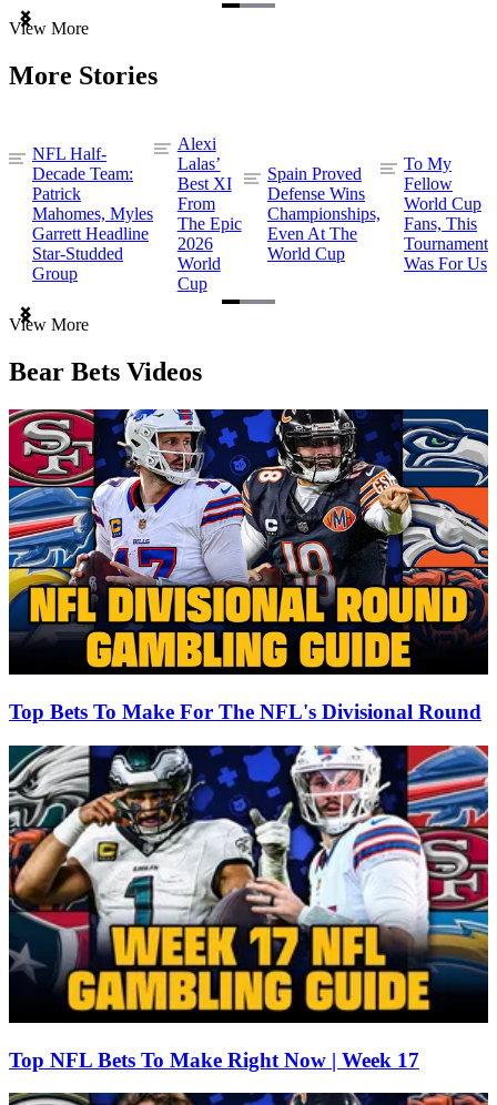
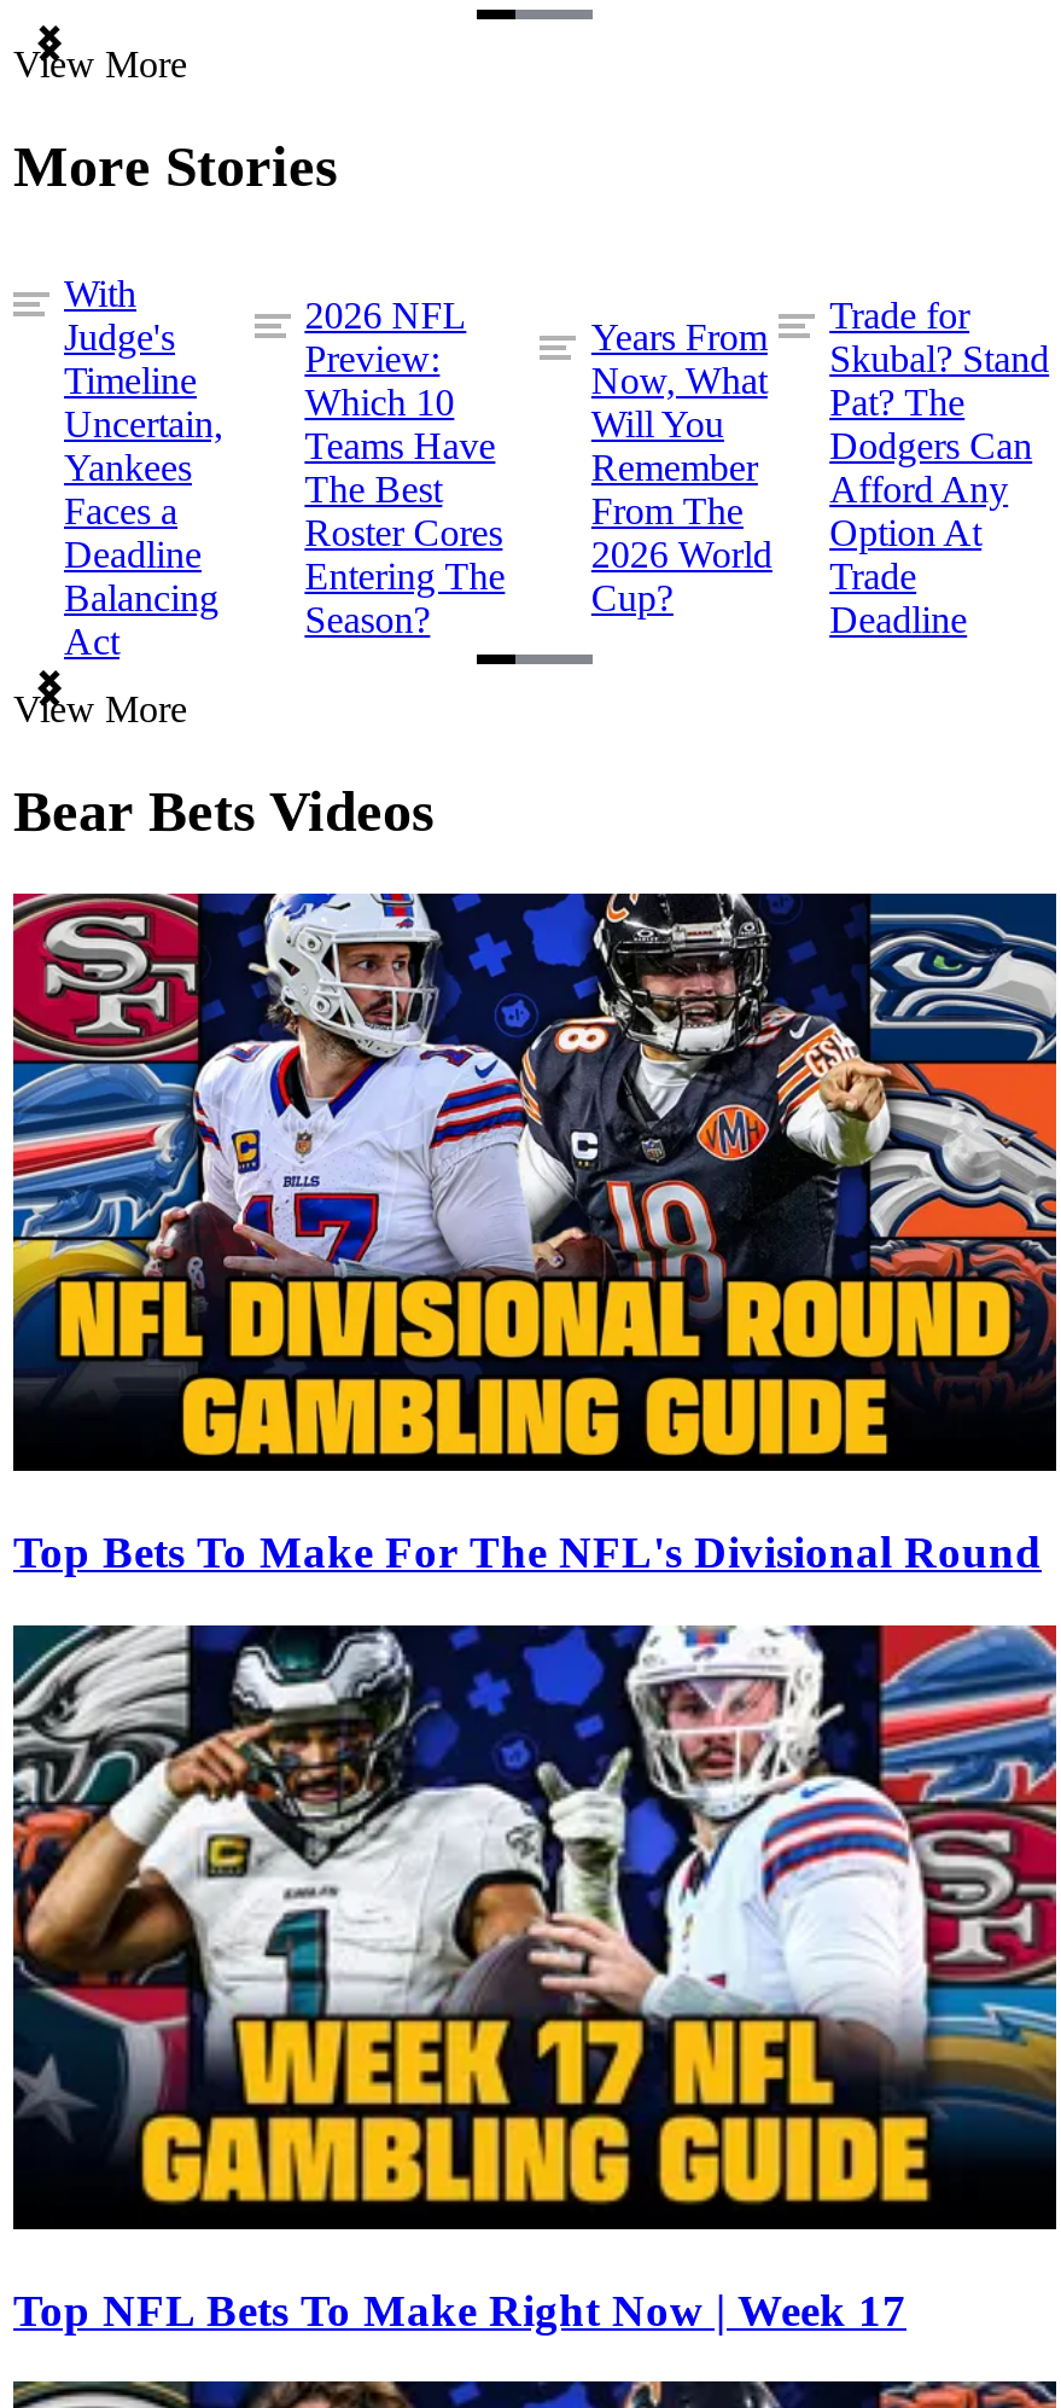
- Alexi
- Lalas’
- Best XI
- From
- The Epic
- 2026
- World
- Cup
+ 2026 NFL
+ Preview:
+ Which 10
+ Teams Have
+ The Best
+ Roster Cores
+ Entering The
+ Season?

- NFL Half-
- Decade Team:
- Patrick
- Mahomes, Myles
- Garrett Headline
- Star-Studded
- Group
+ With
+ Judge's
+ Timeline
+ Uncertain,
+ Yankees
+ Faces a
+ Deadline
+ Balancing
+ Act

- To My
- Fellow
- World Cup
- Fans, This
- Tournament
- Was For Us
+ Trade for
+ Skubal? Stand
+ Pat? The
+ Dodgers Can
+ Afford Any
+ Option At
+ Trade
+ Deadline

- Spain Proved
- Defense Wins
- Championships,
- Even At The
- World Cup
+ Years From
+ Now, What
+ Will You
+ Remember
+ From The
+ 2026 World
+ Cup?
